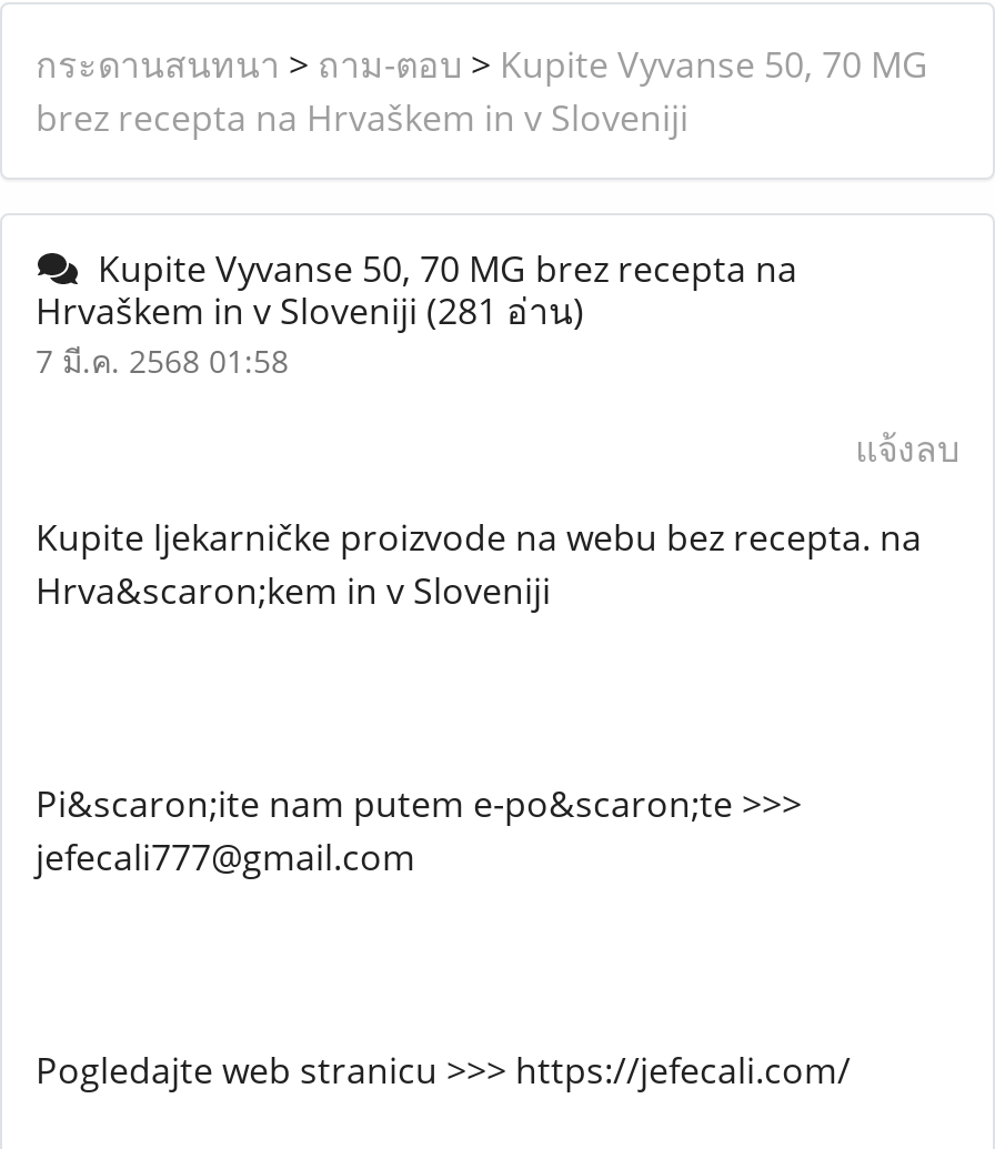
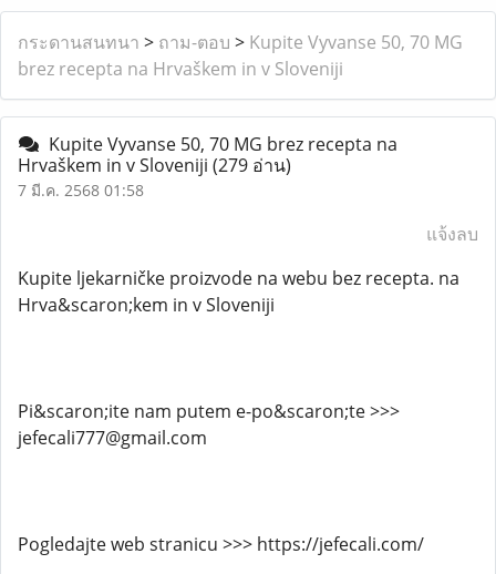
- Hrvaškem in v Sloveniji (281 อ่าน)
+ Hrvaškem in v Sloveniji (279 อ่าน)
